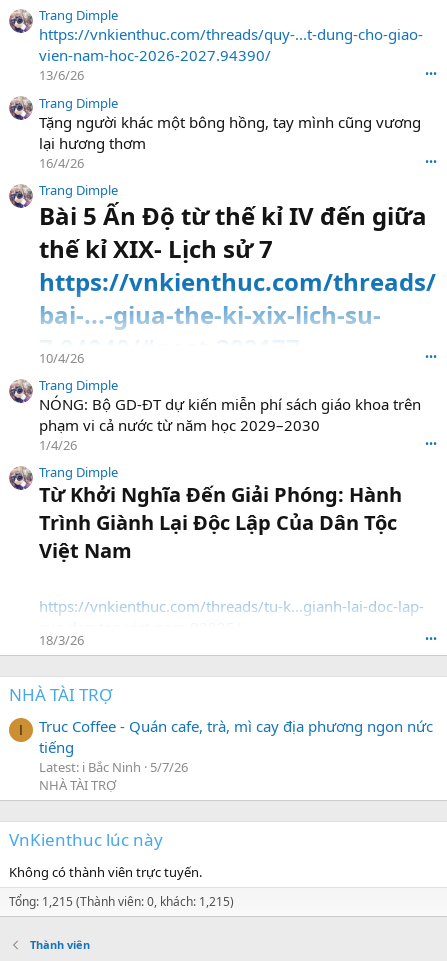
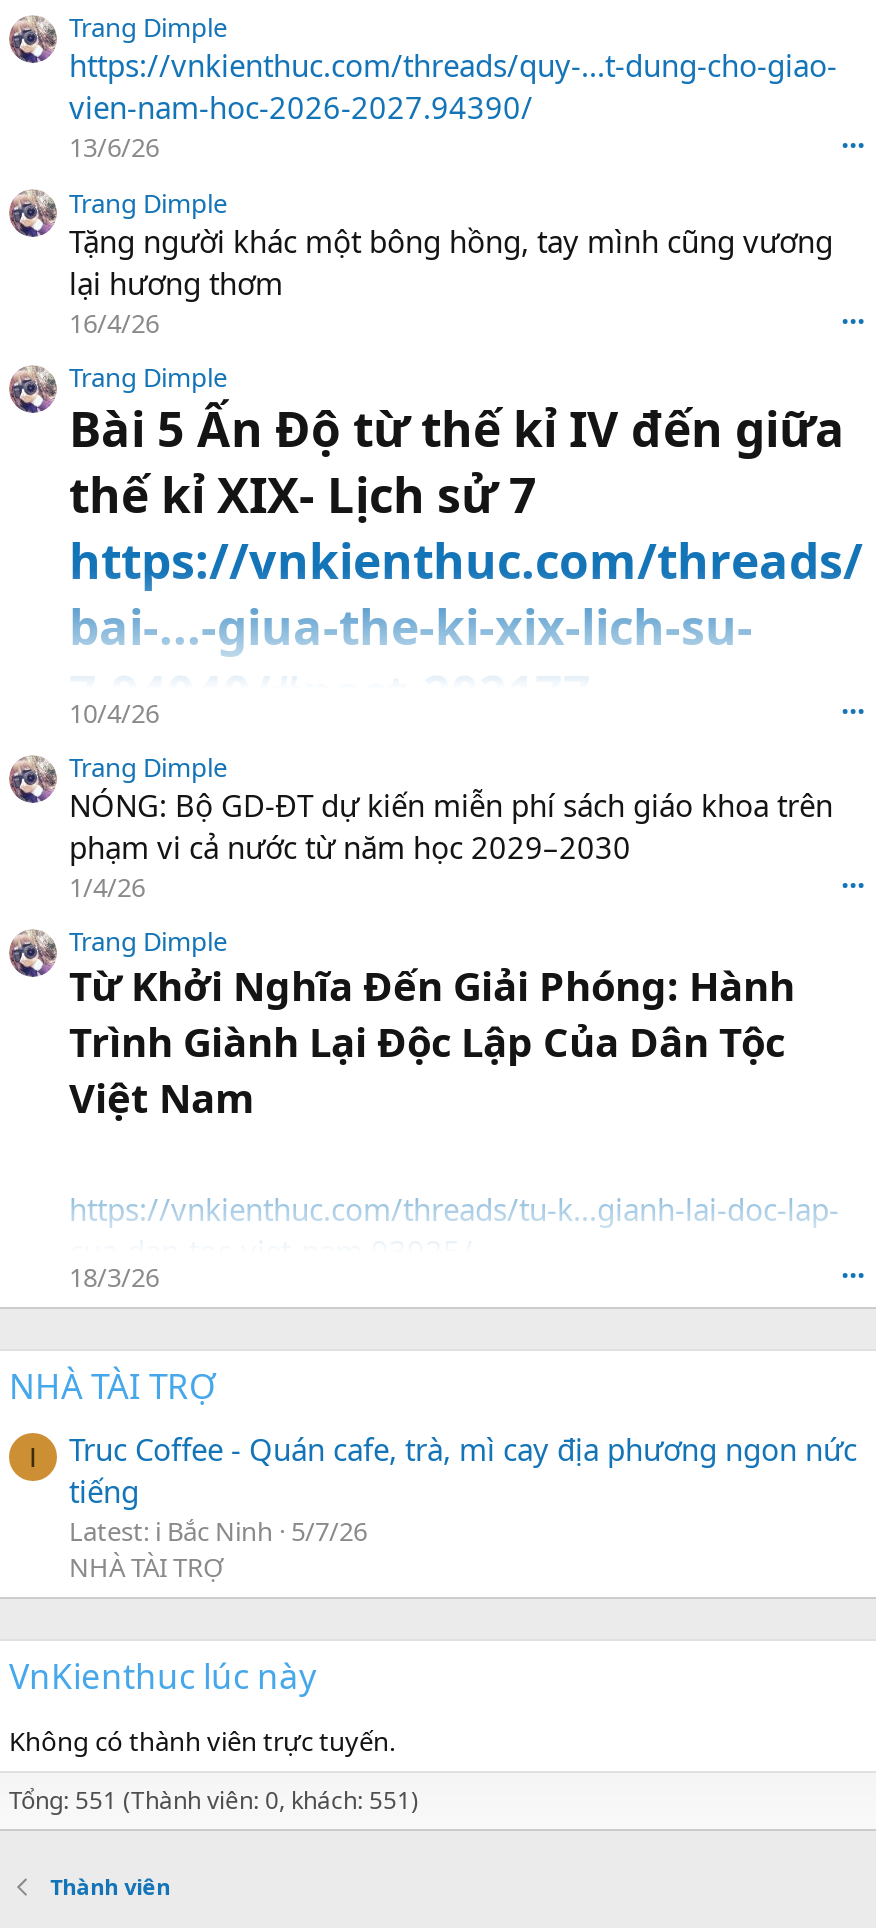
- Tổng: 1,215 (Thành viên: 0, khách: 1,215)
+ Tổng: 551 (Thành viên: 0, khách: 551)
